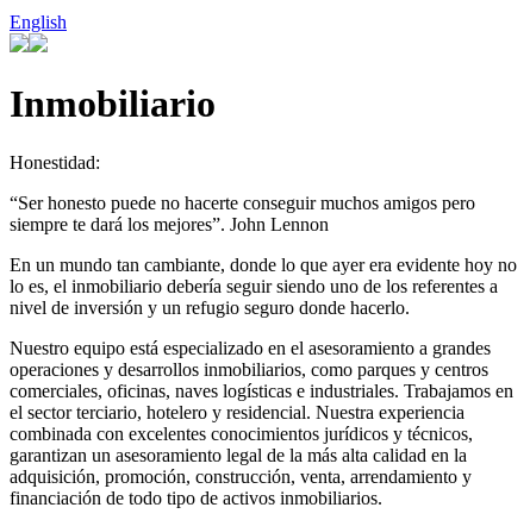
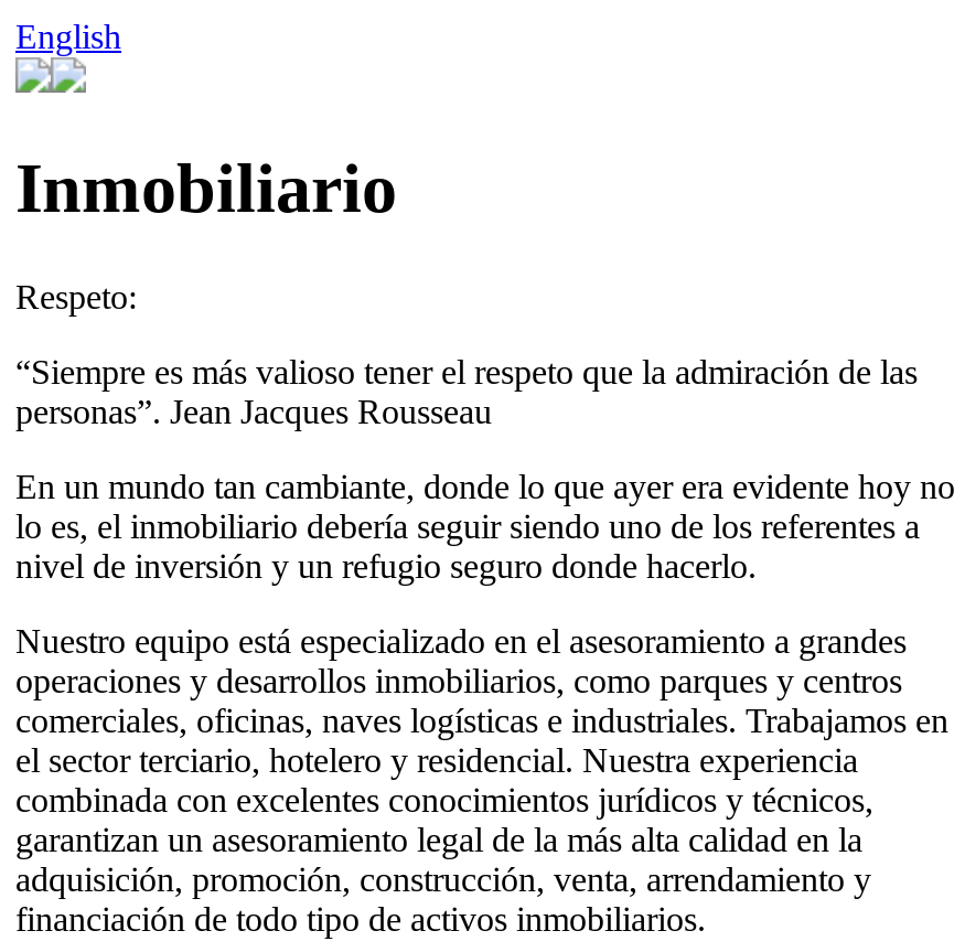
- Honestidad:
+ Respeto:

- “Ser honesto puede no hacerte conseguir muchos amigos pero
- siempre te dará los mejores”. John Lennon
+ “Siempre es más valioso tener el respeto que la admiración de las
+ personas”. Jean Jacques Rousseau
